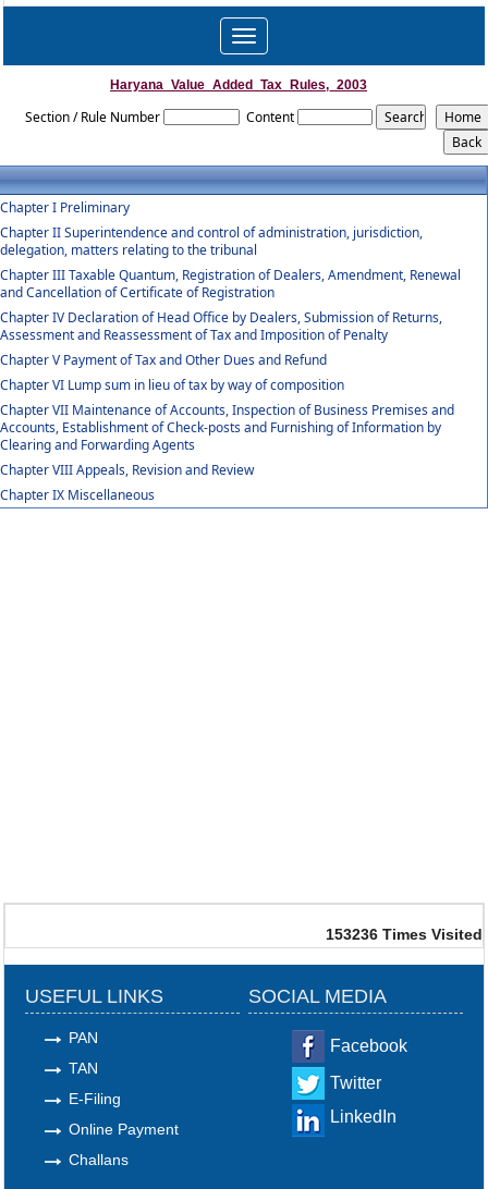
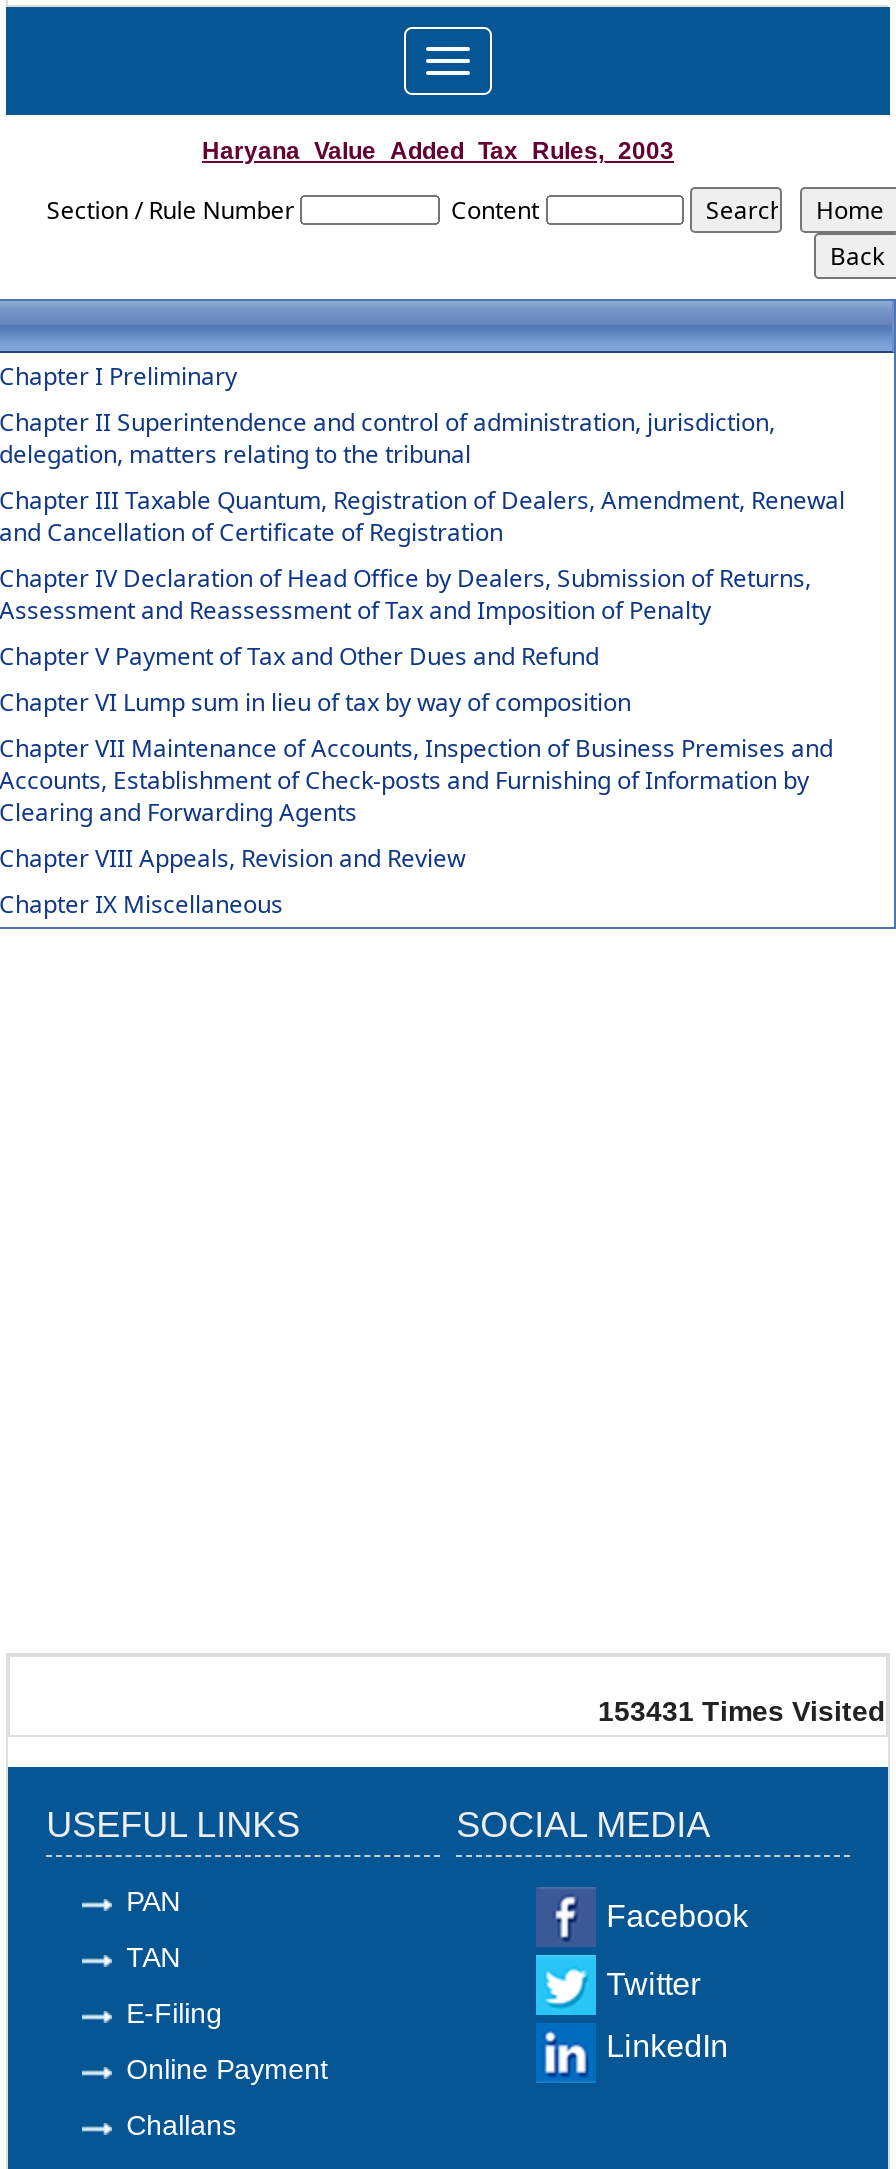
- 153236 Times Visited
+ 153431 Times Visited
